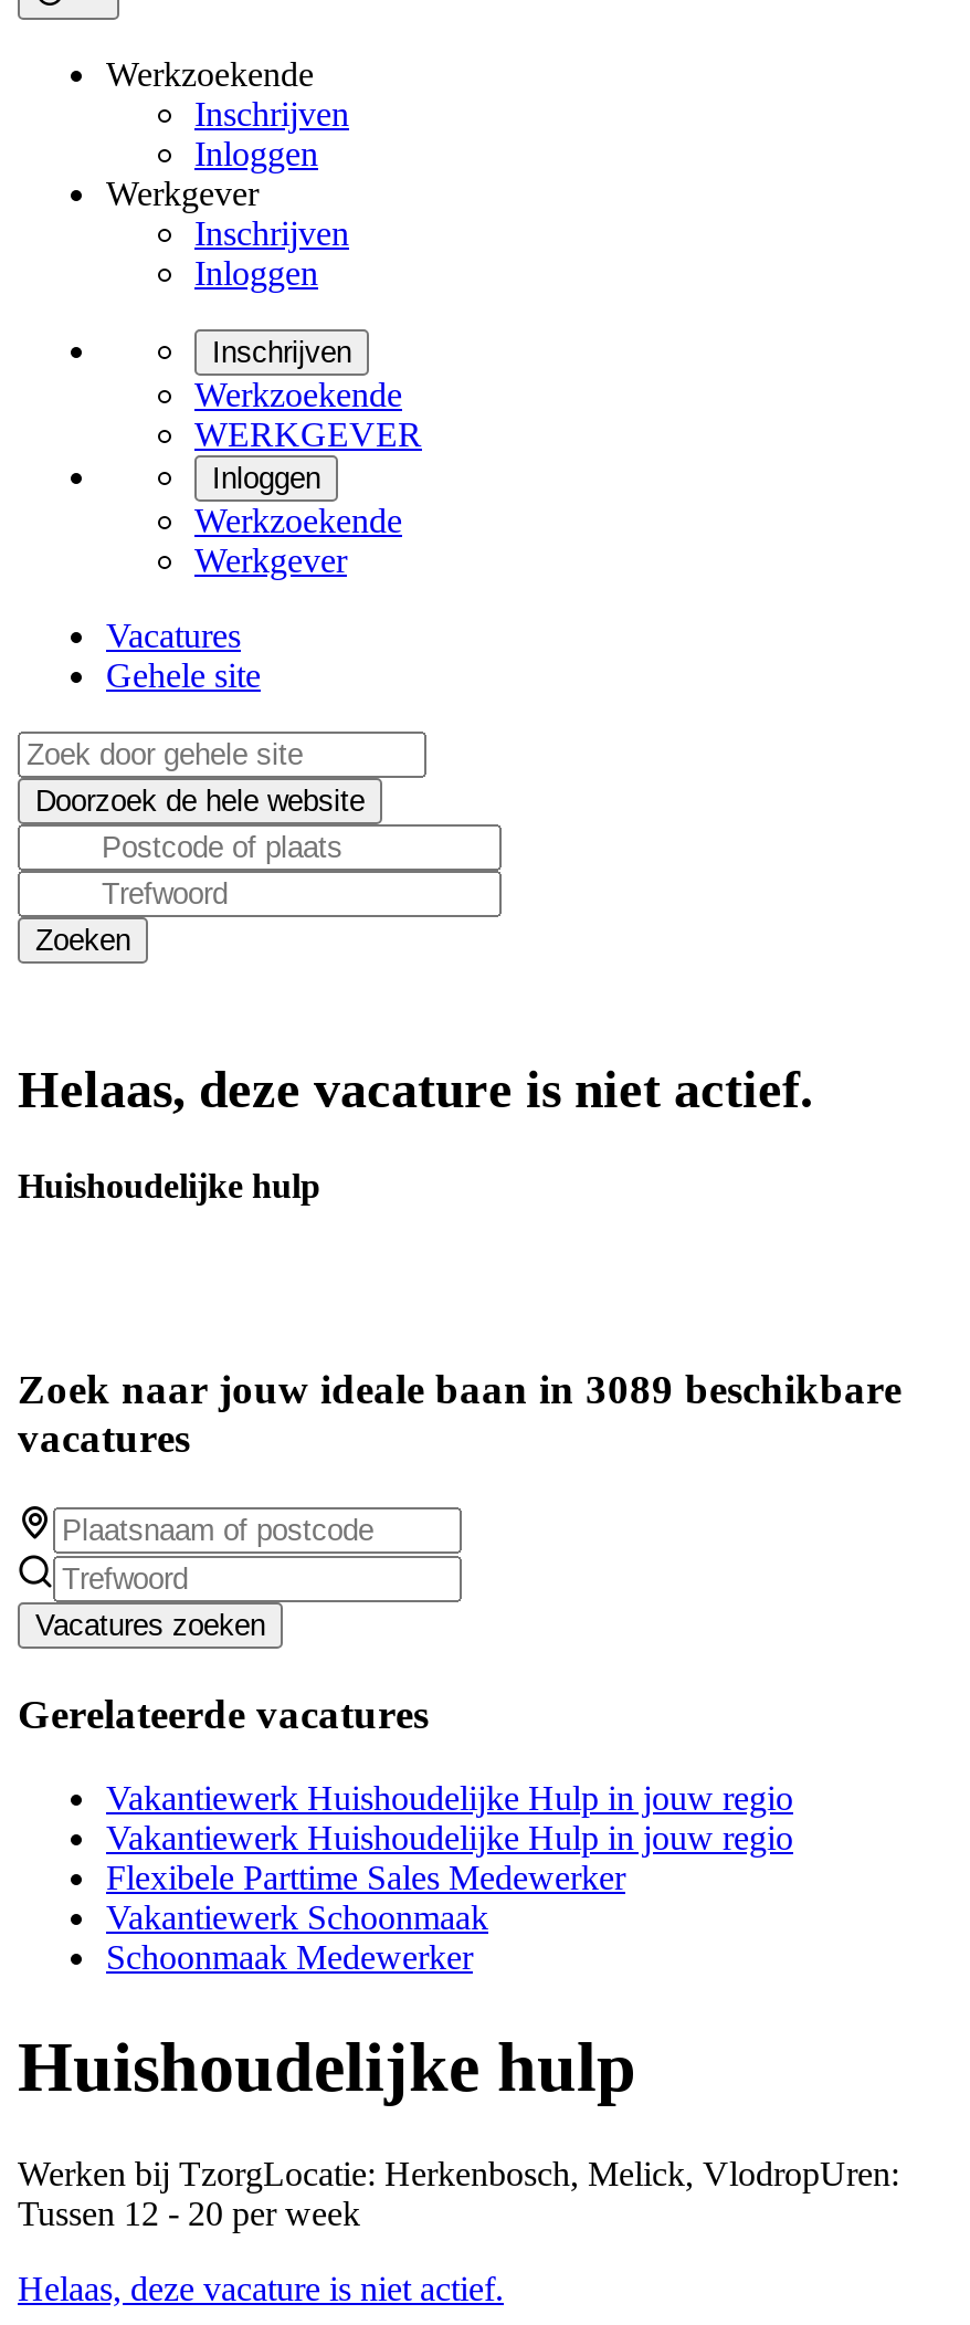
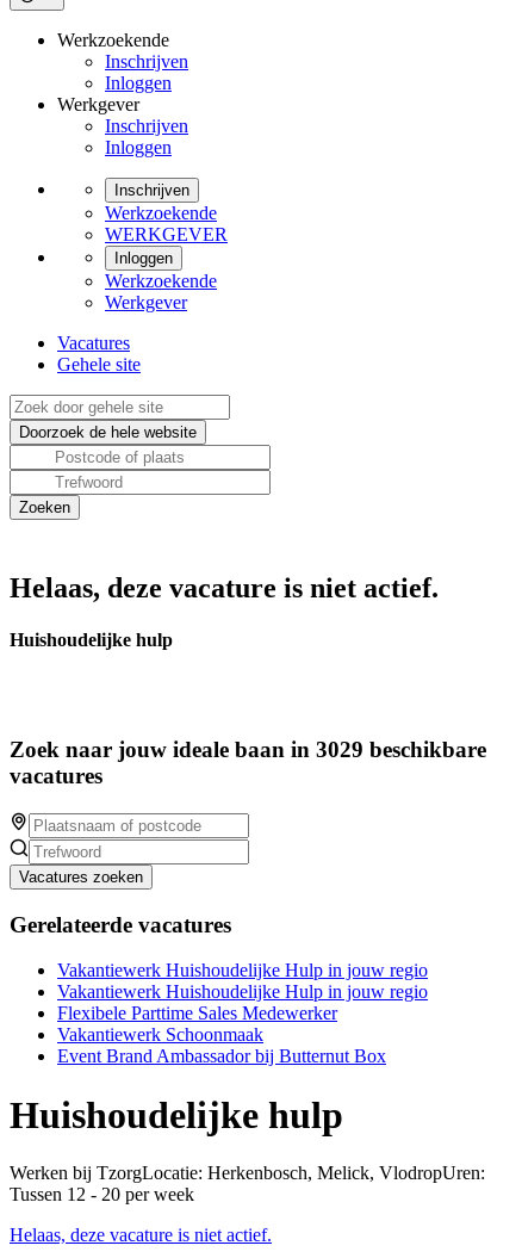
- Zoek naar jouw ideale baan in 3089 beschikbare
+ Zoek naar jouw ideale baan in 3029 beschikbare

- Schoonmaak Medewerker
+ Event Brand Ambassador bij Butternut Box
